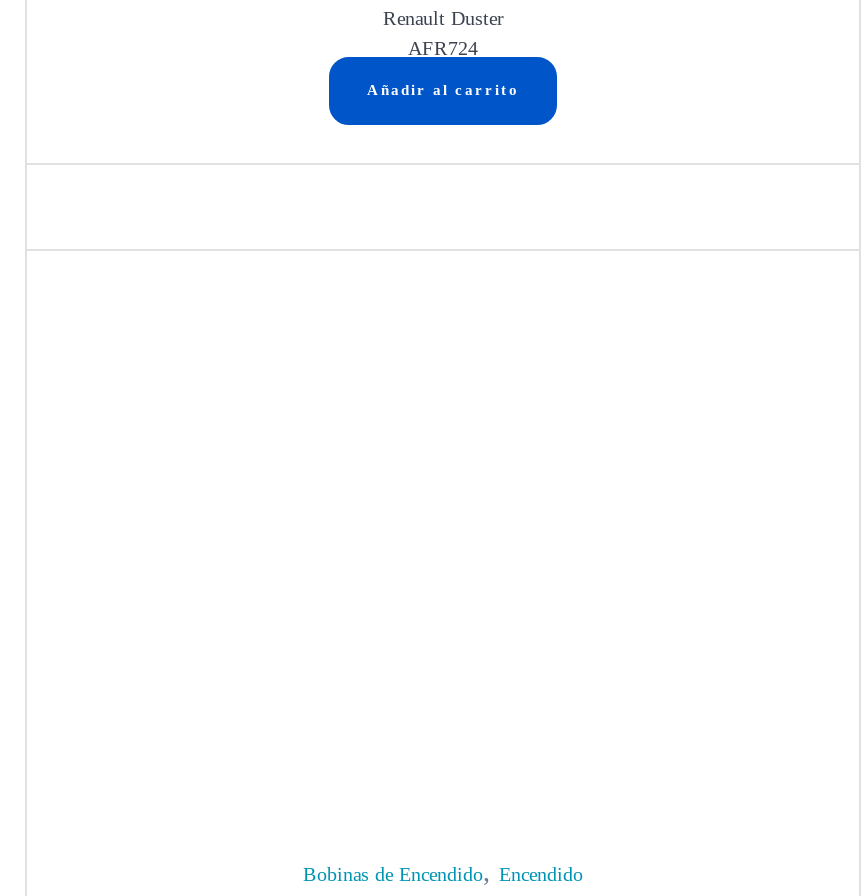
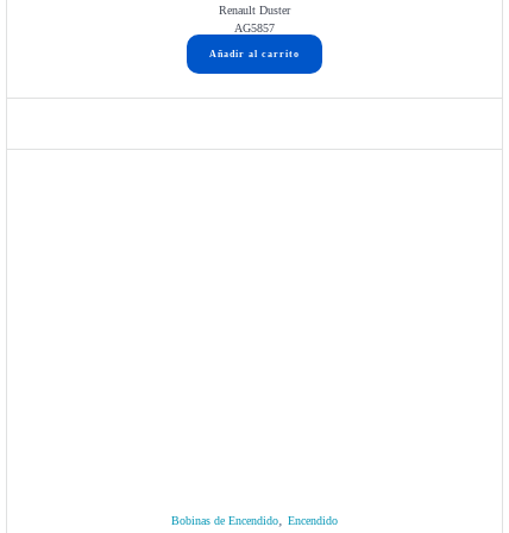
- AFR724
+ AG5857
